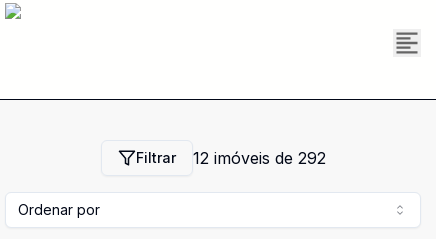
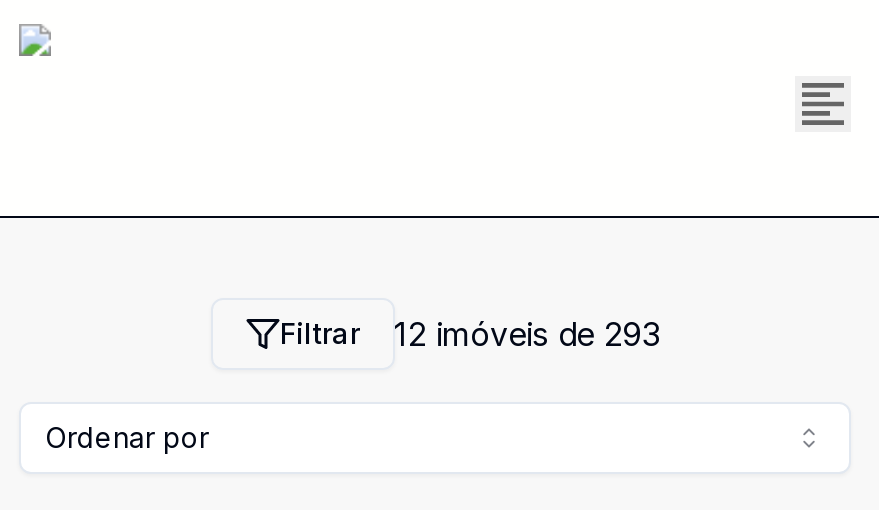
- Filtrar 12 imóveis de 292
+ Filtrar 12 imóveis de 293
